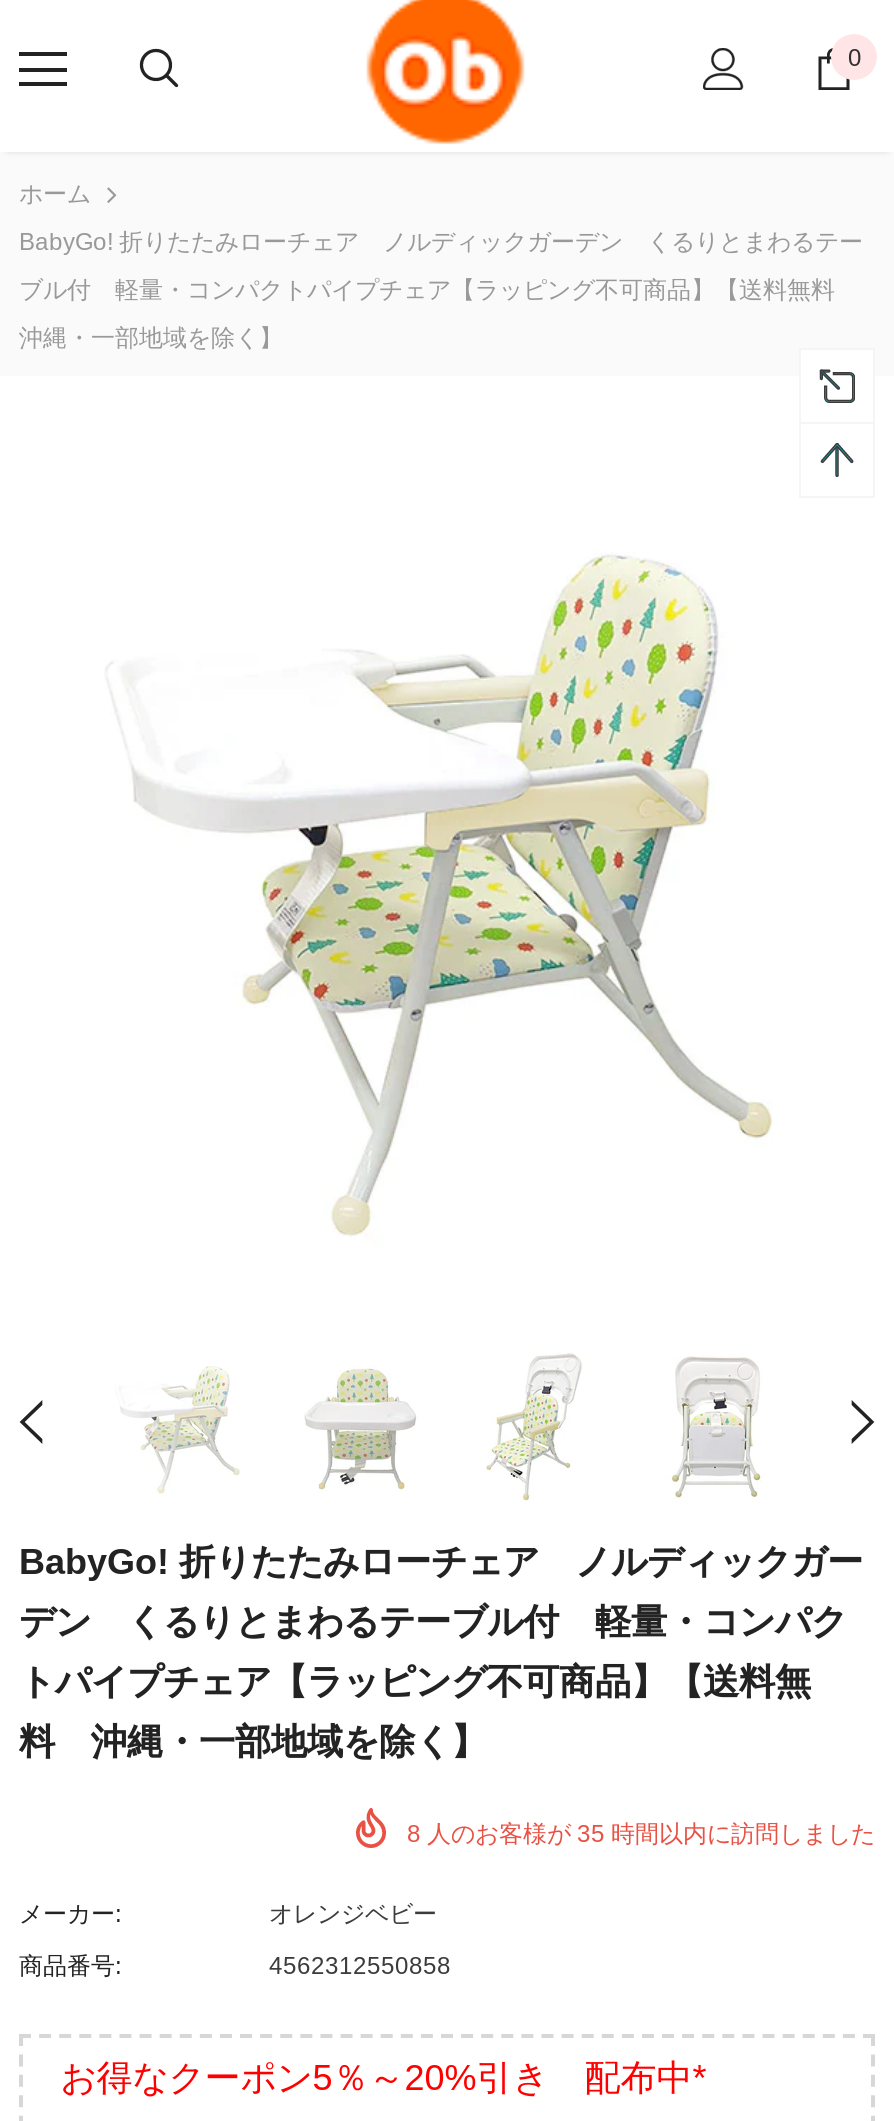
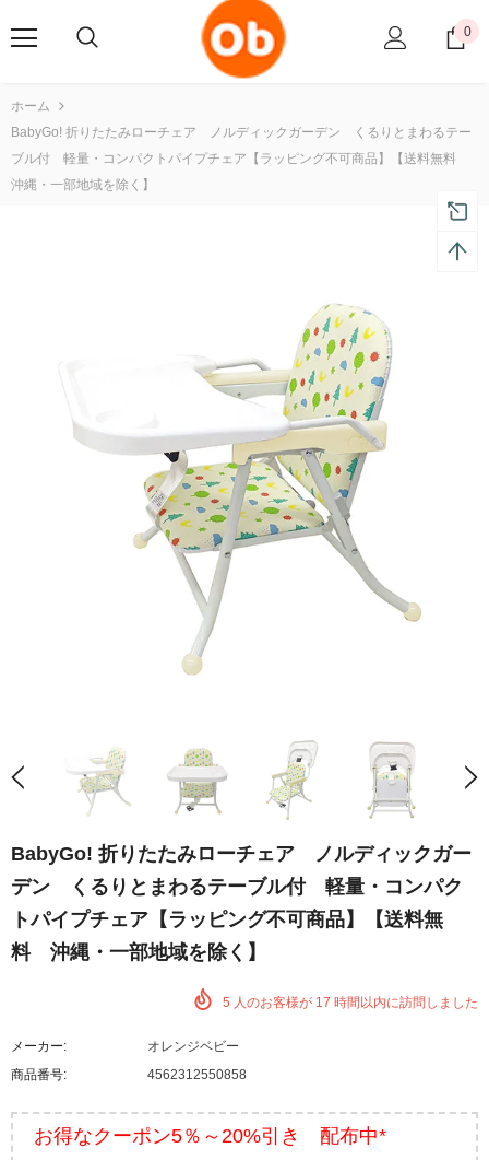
- 8 人のお客様が35 時間以内に訪問しました
+ 5 人のお客様が17 時間以内に訪問しました
